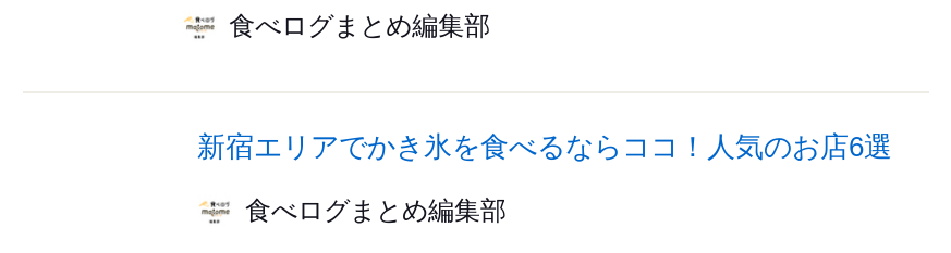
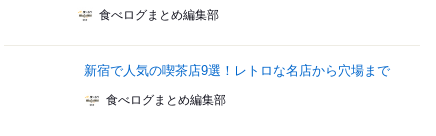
- 新宿エリアでかき氷を食べるならココ！人気のお店6選
+ 新宿で人気の喫茶店9選！レトロな名店から穴場まで
